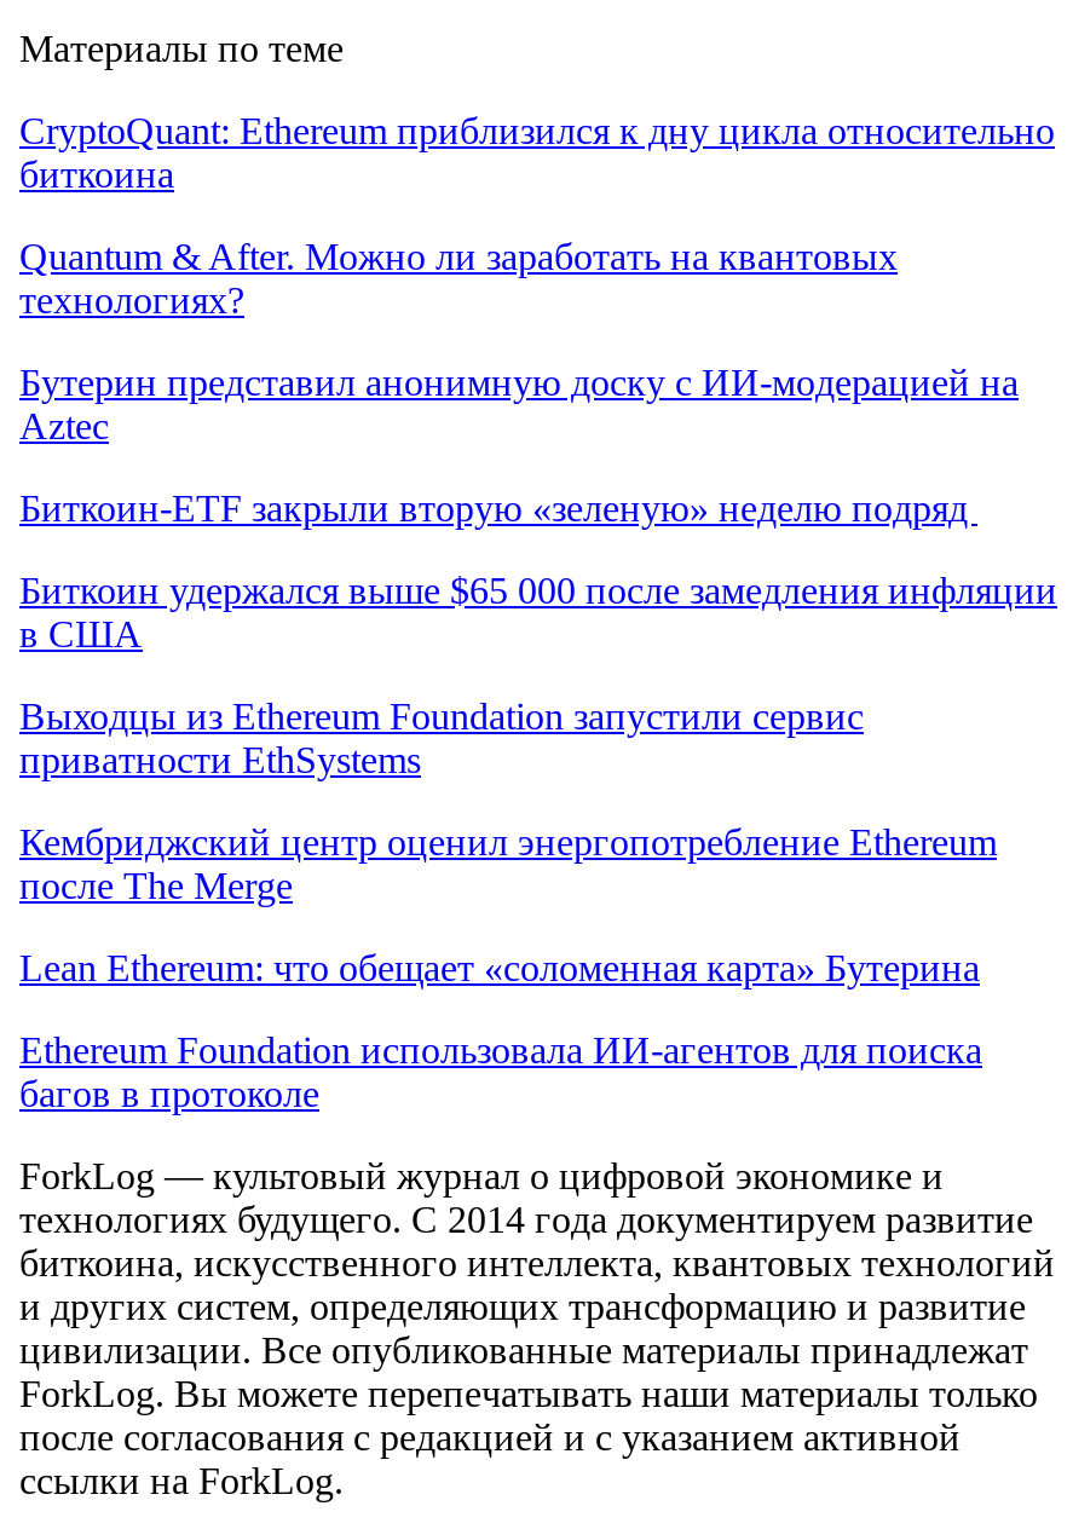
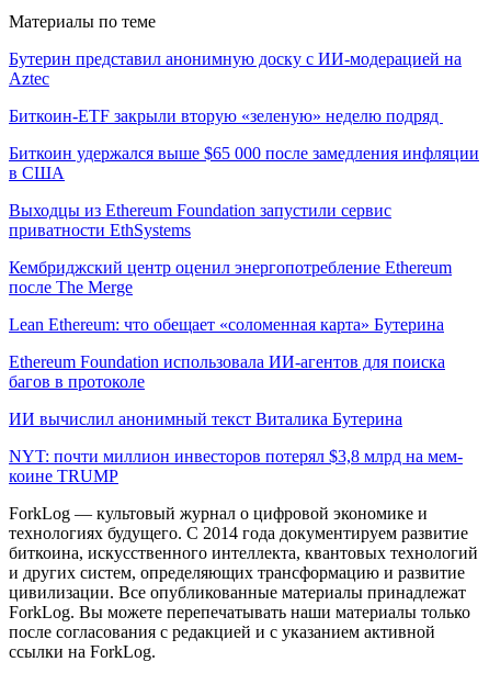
- CryptoQuant: Ethereum приблизился к дну цикла относительно
- биткоина
- Quantum & After. Можно ли заработать на квантовых
- технологиях?

moved up: Бутерин представил анонимную доску с ИИ-модерацией на | Aztec | Биткоин-ETF закрыли вторую «зеленую» неделю подряд | ... | Ethereum Foundation использовала ИИ-агентов для поиска | багов в протоколе

+ ИИ вычислил анонимный текст Виталика Бутерина
+ NYT: почти миллион инвесторов потерял $3,8 млрд на мем-
+ коине TRUMP
